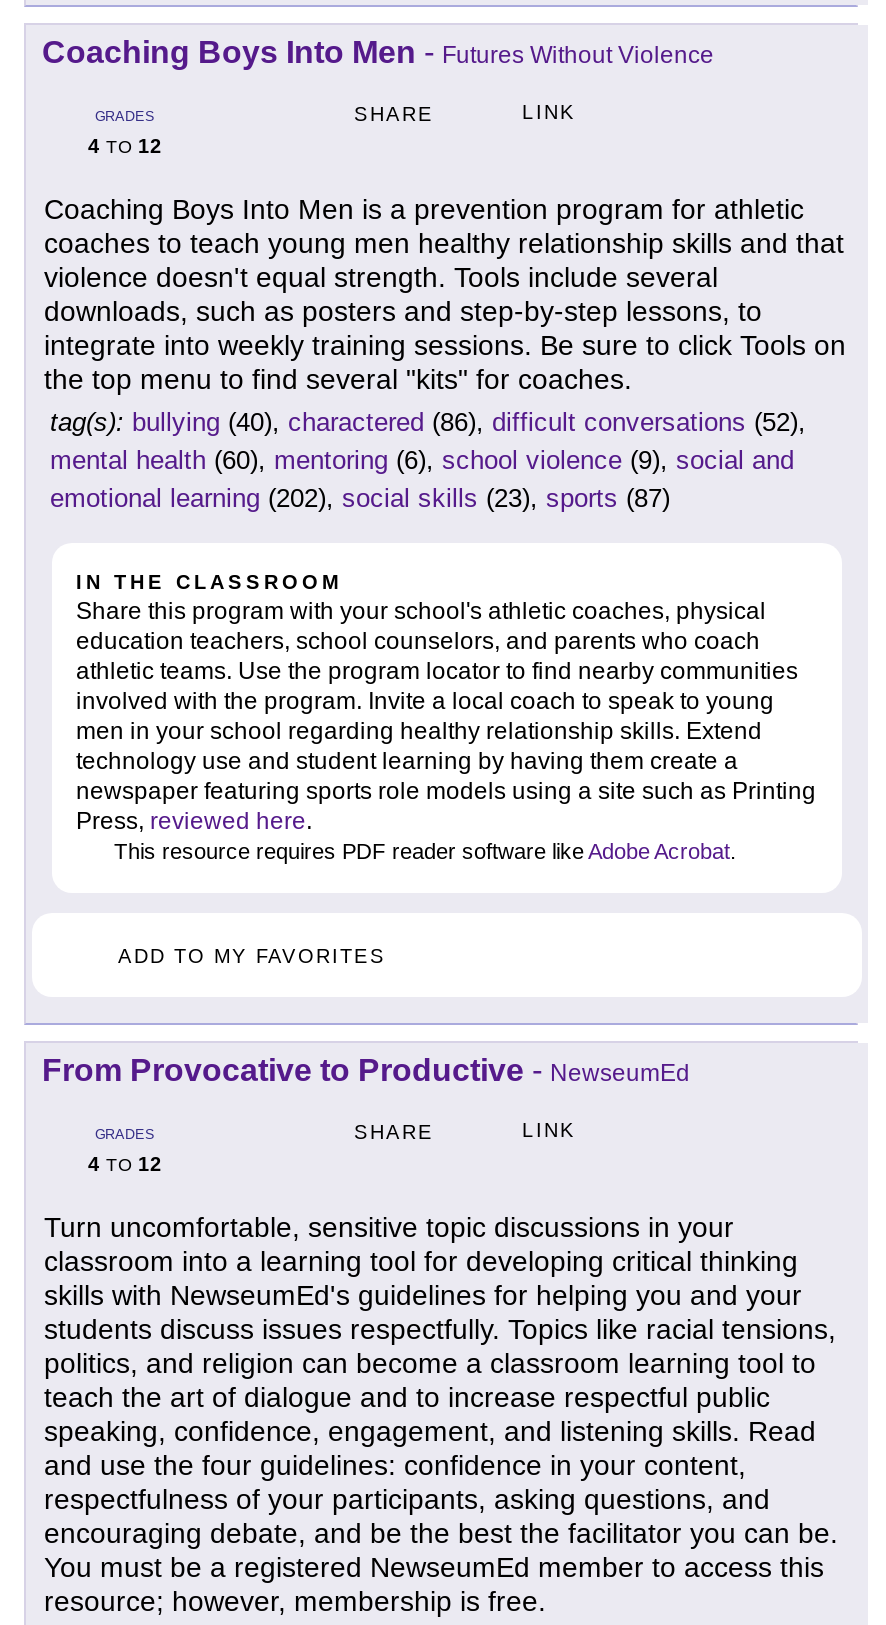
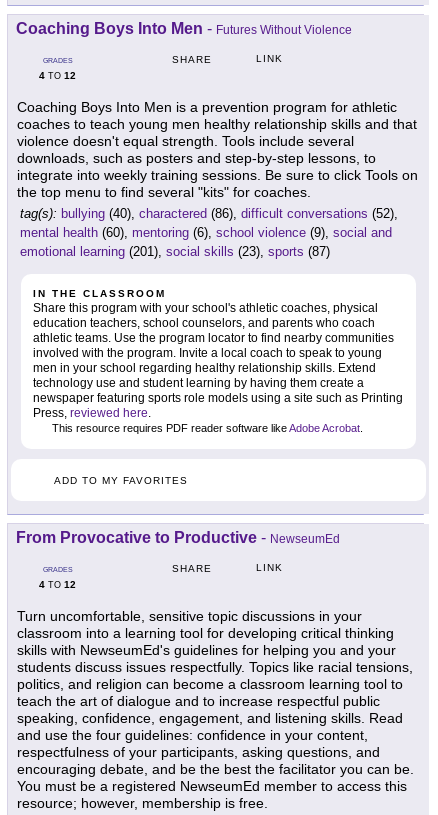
- emotional learning (202), social skills (23), sports (87)
+ emotional learning (201), social skills (23), sports (87)
